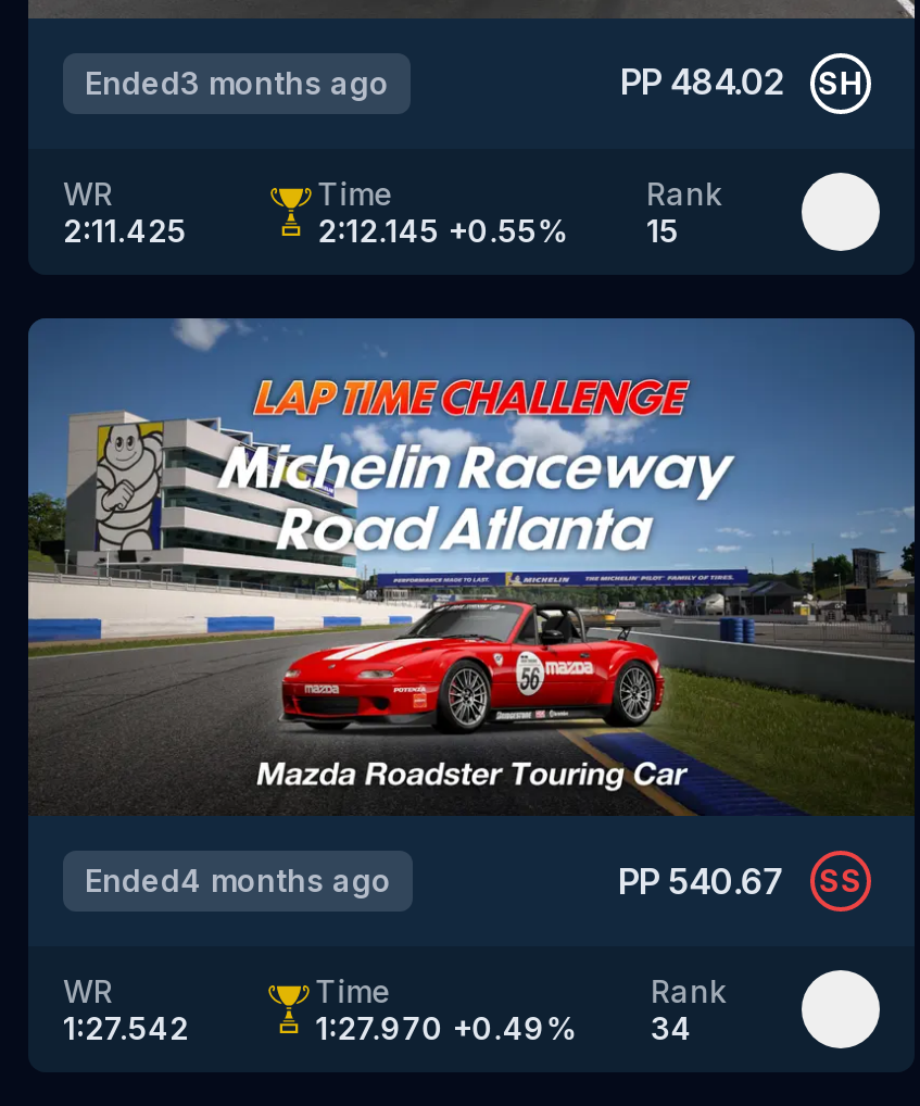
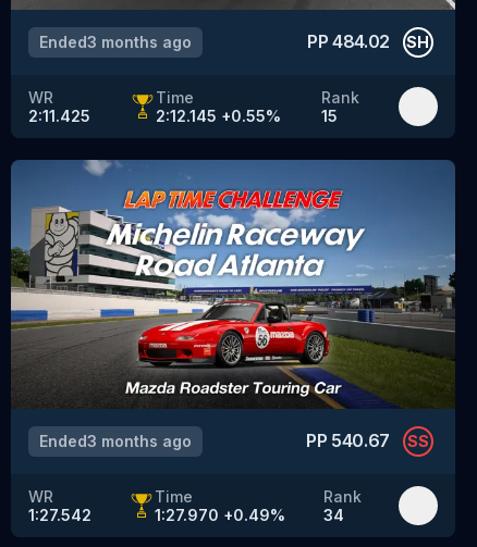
- Ended4 months ago
+ Ended3 months ago
